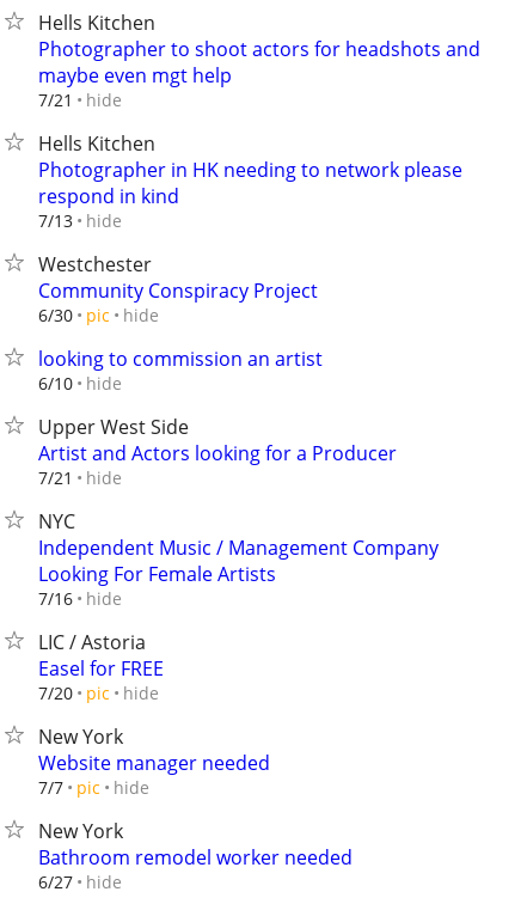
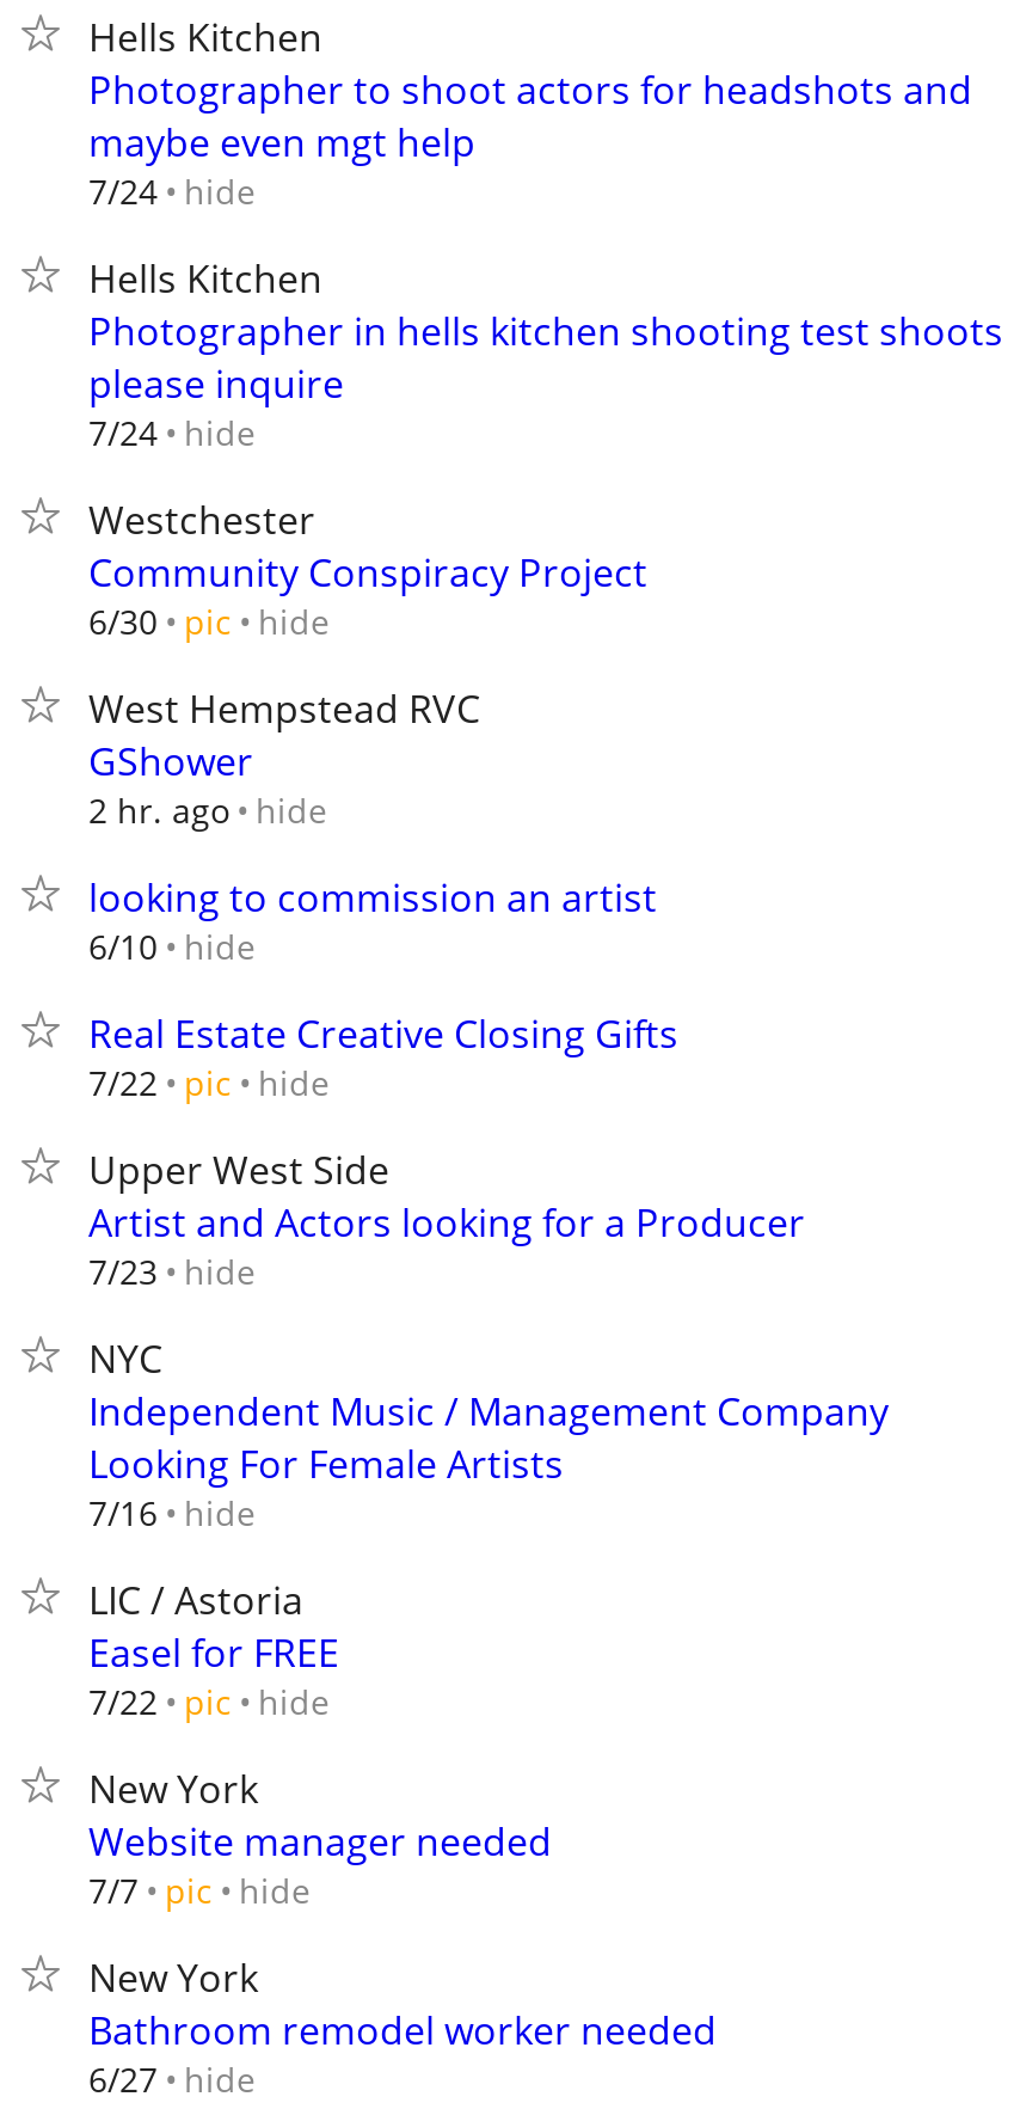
- 7/21 hide
+ 7/24 hide

- Photographer in HK needing to network please
- respond in kind
- 7/13 hide
+ Photographer in hells kitchen shooting test shoots
+ please inquire
+ 7/24 hide

+ West Hempstead RVC
+ GShower
+ 2 hr. ago hide

+ Real Estate Creative Closing Gifts
+ 7/22 pic hide

- 7/21 hide
+ 7/23 hide

- 7/20 pic hide
+ 7/22 pic hide
